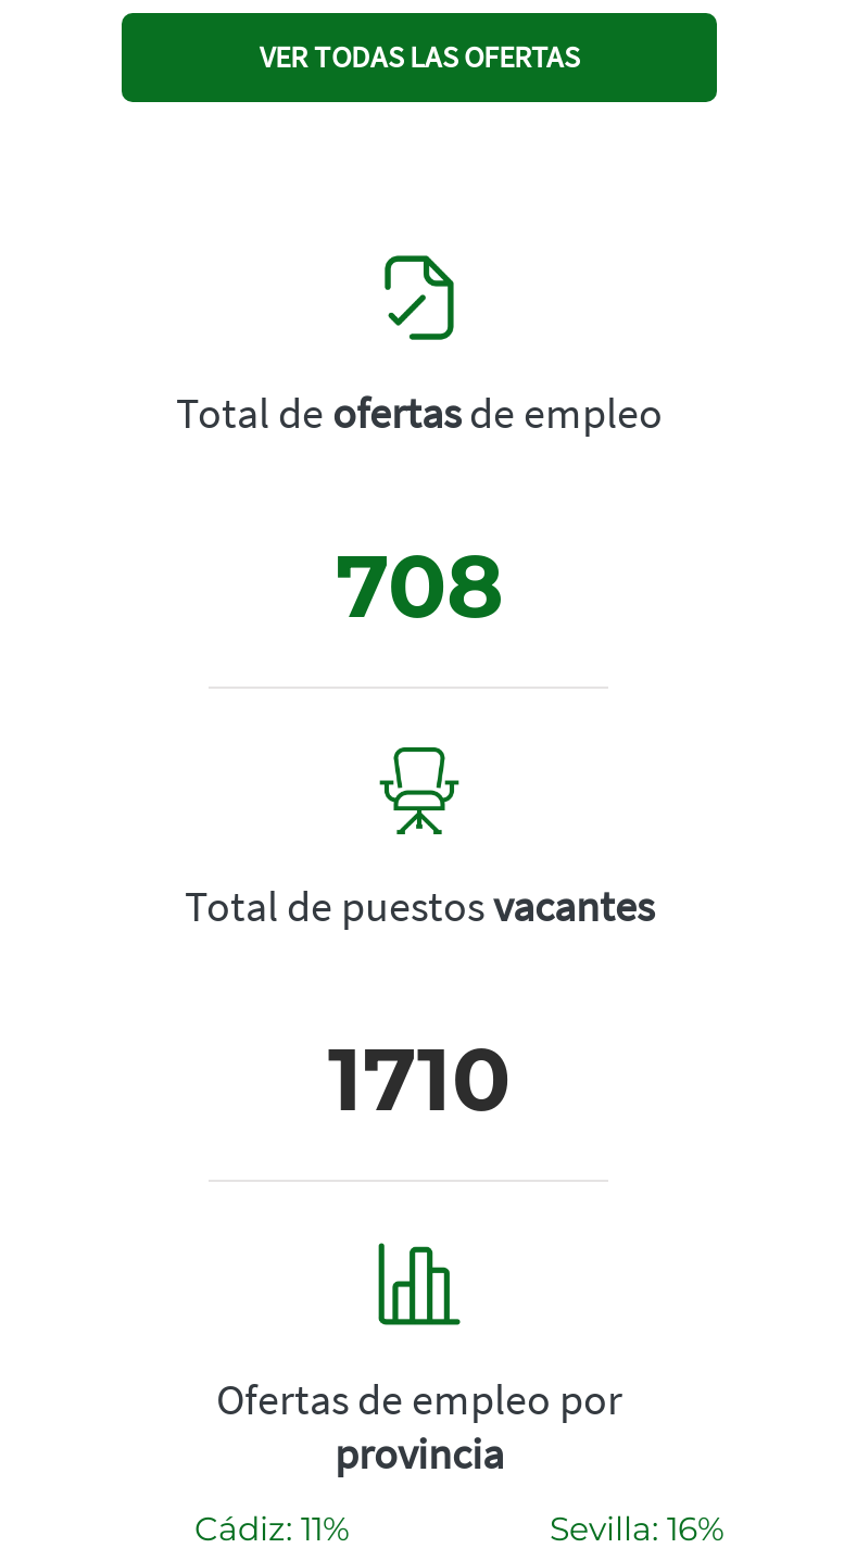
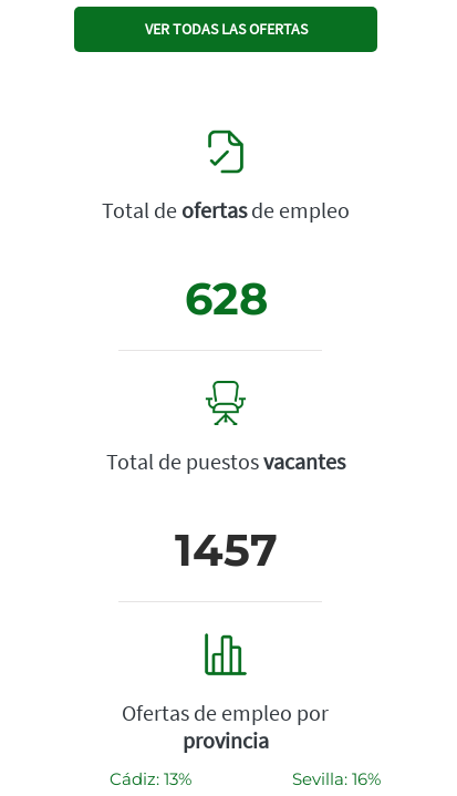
- 708
+ 628

- 1710
+ 1457

- Cádiz: 11%
+ Cádiz: 13%
